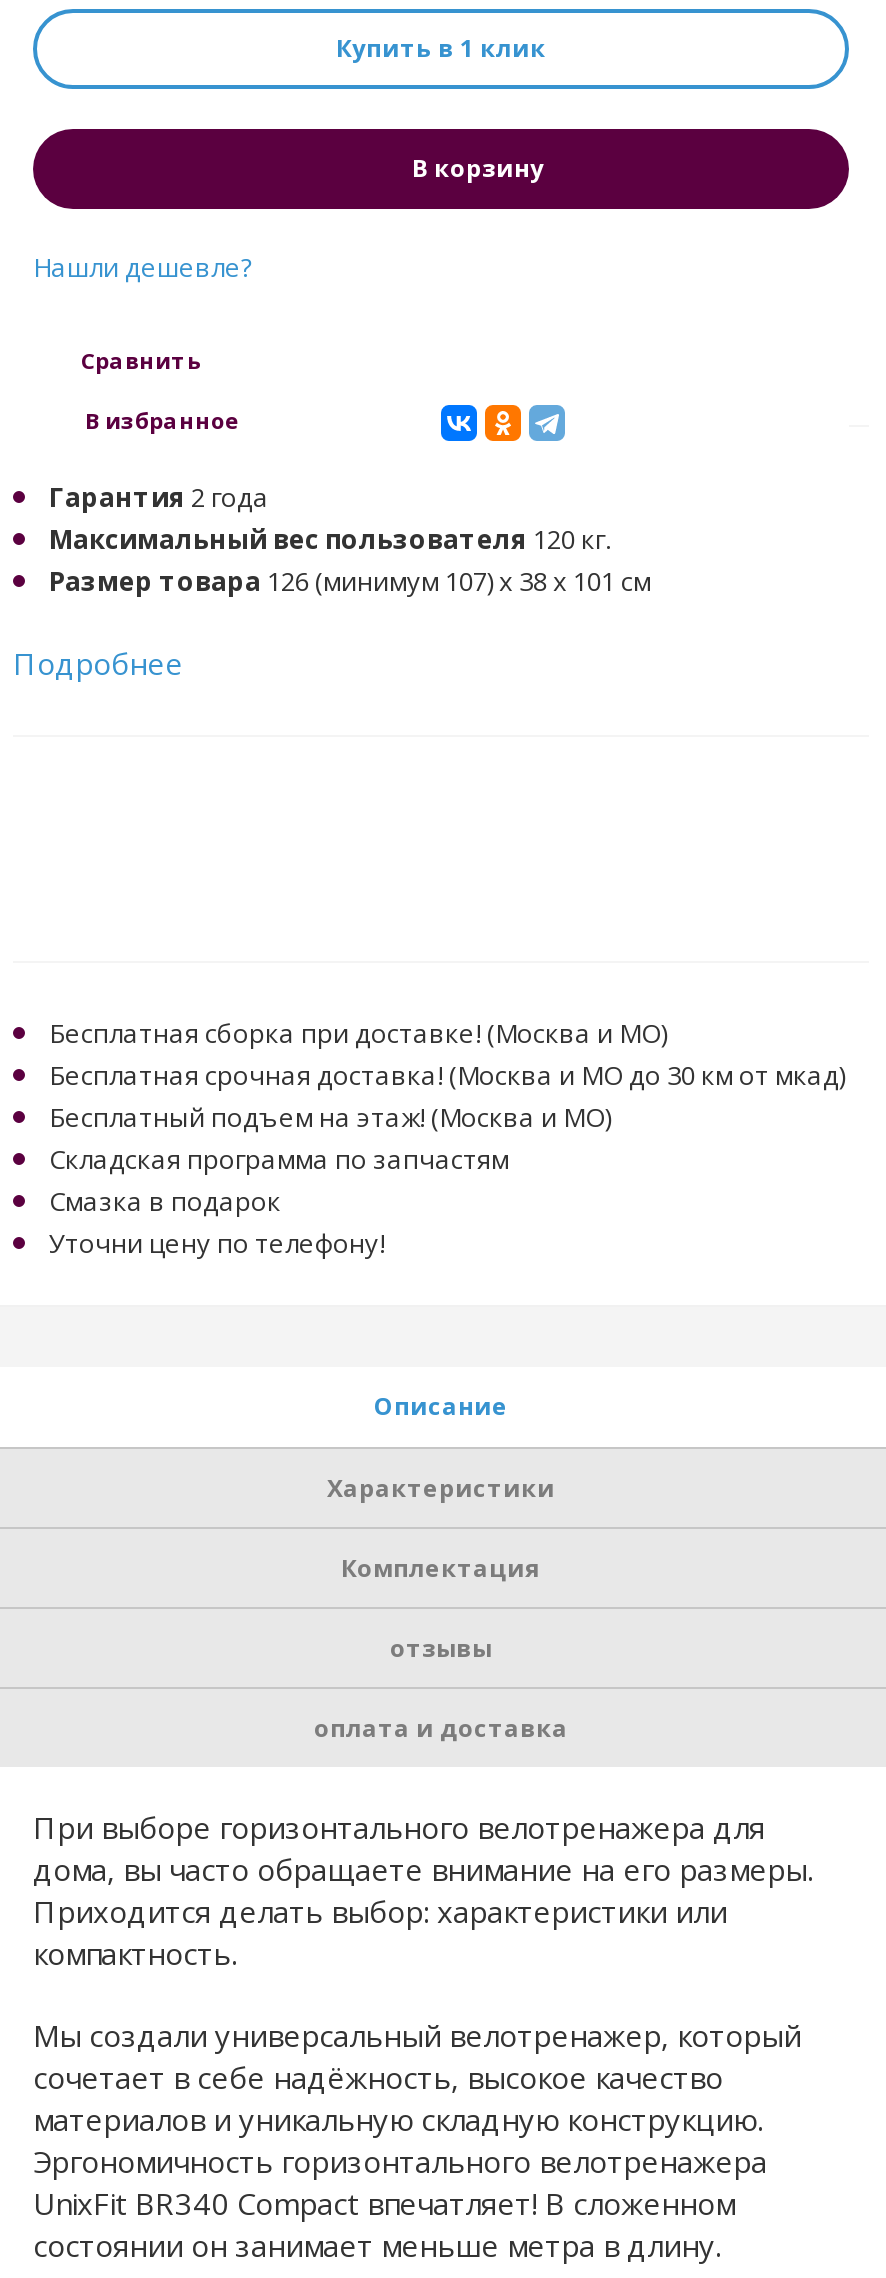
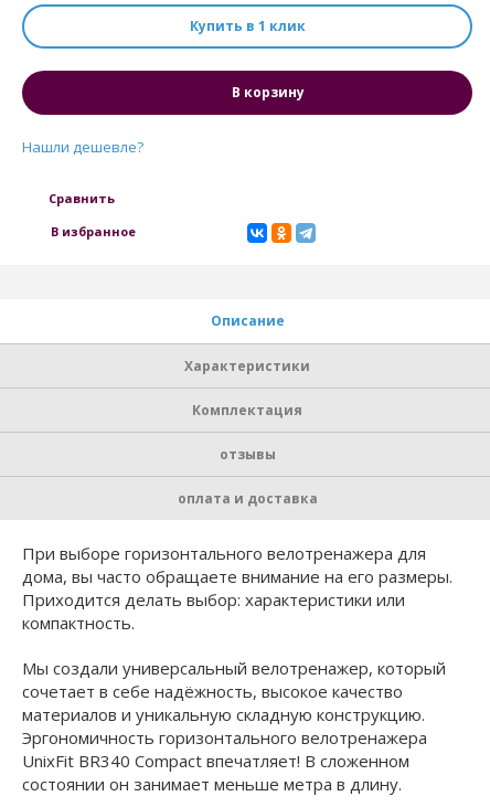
- Гарантия 2 года
- Максимальный вес пользователя 120 кг.
- Размер товара 126 (минимум 107) x 38 x 101 см
- Подробнее

- Бесплатная сборка при доставке! (Москва и МО)
- Бесплатная срочная доставка! (Москва и МО до 30 км от мкад)
- Бесплатный подъем на этаж! (Москва и МО)
- Складская программа по запчастям
- Смазка в подарок
- Уточни цену по телефону!
